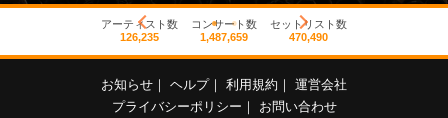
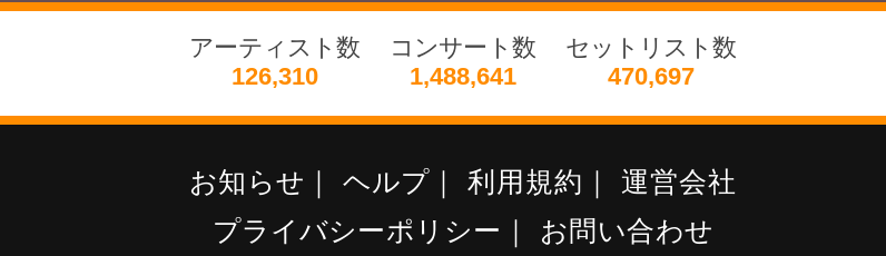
- 126,235
+ 126,310

- 1,487,659
+ 1,488,641

- 470,490
+ 470,697
